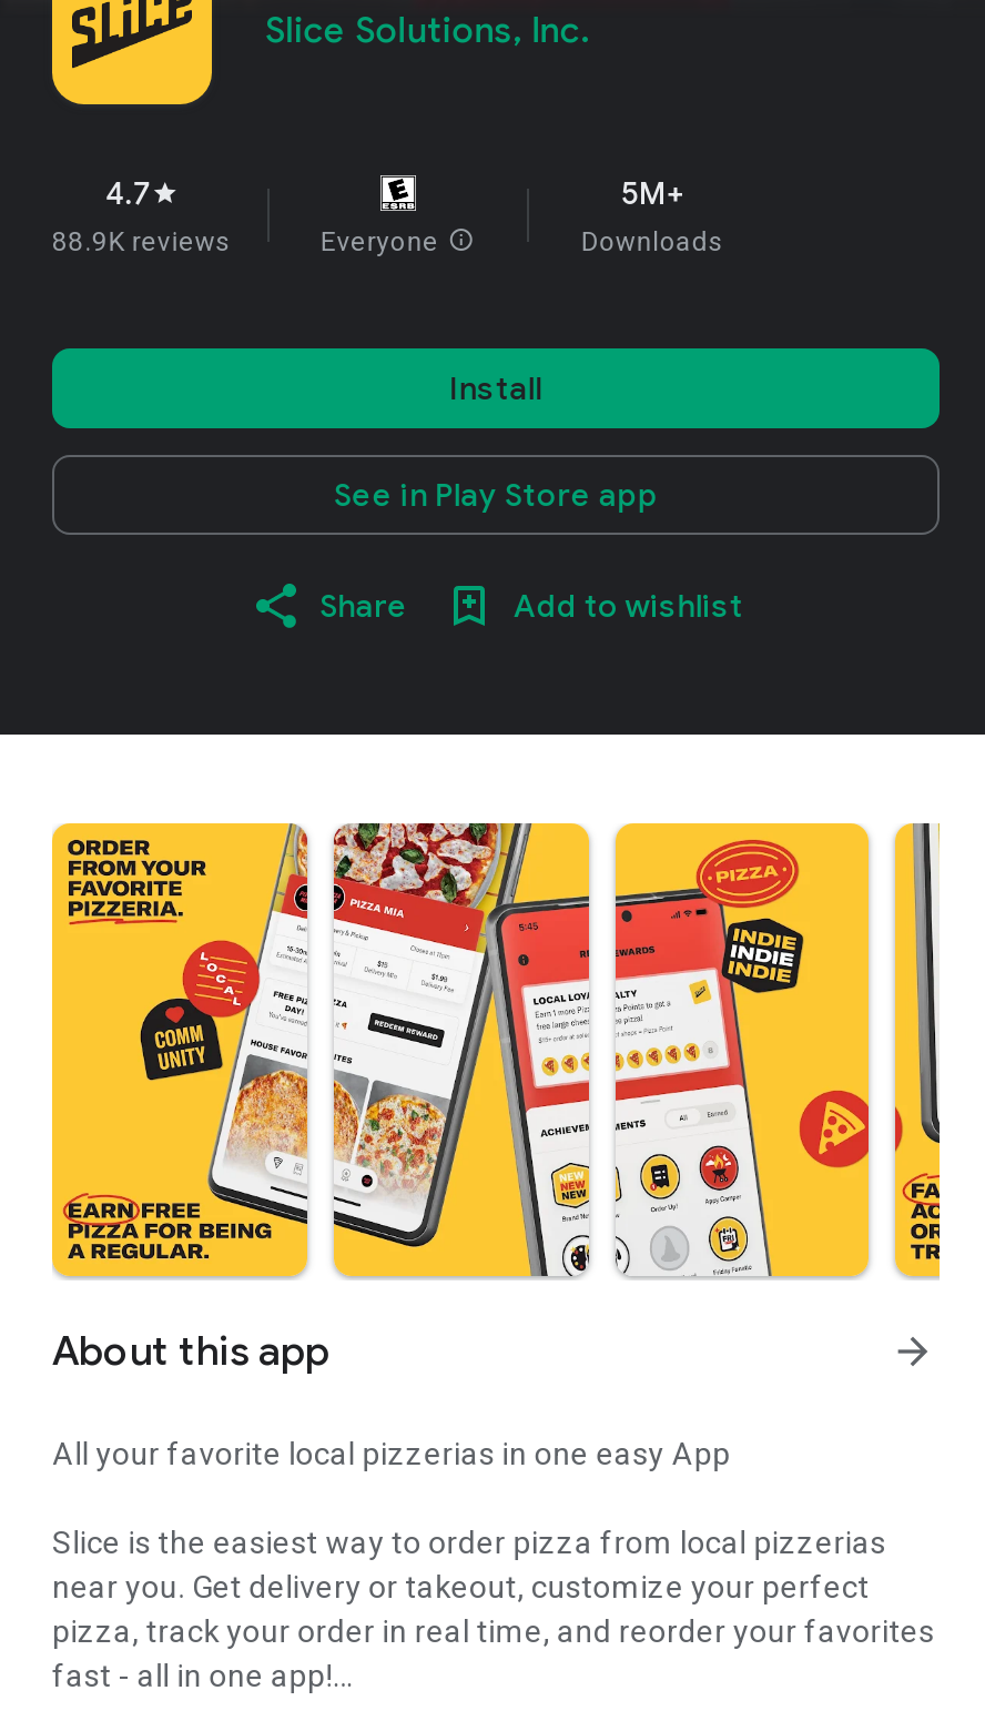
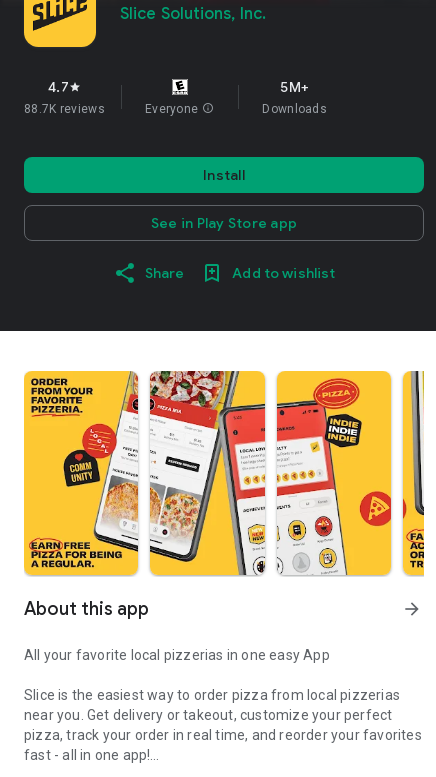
- 88.9K reviews
+ 88.7K reviews
